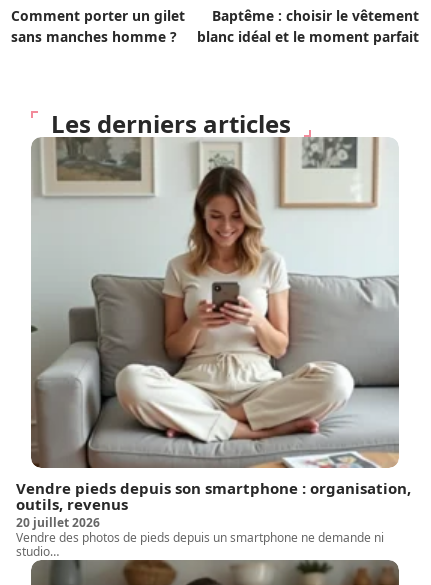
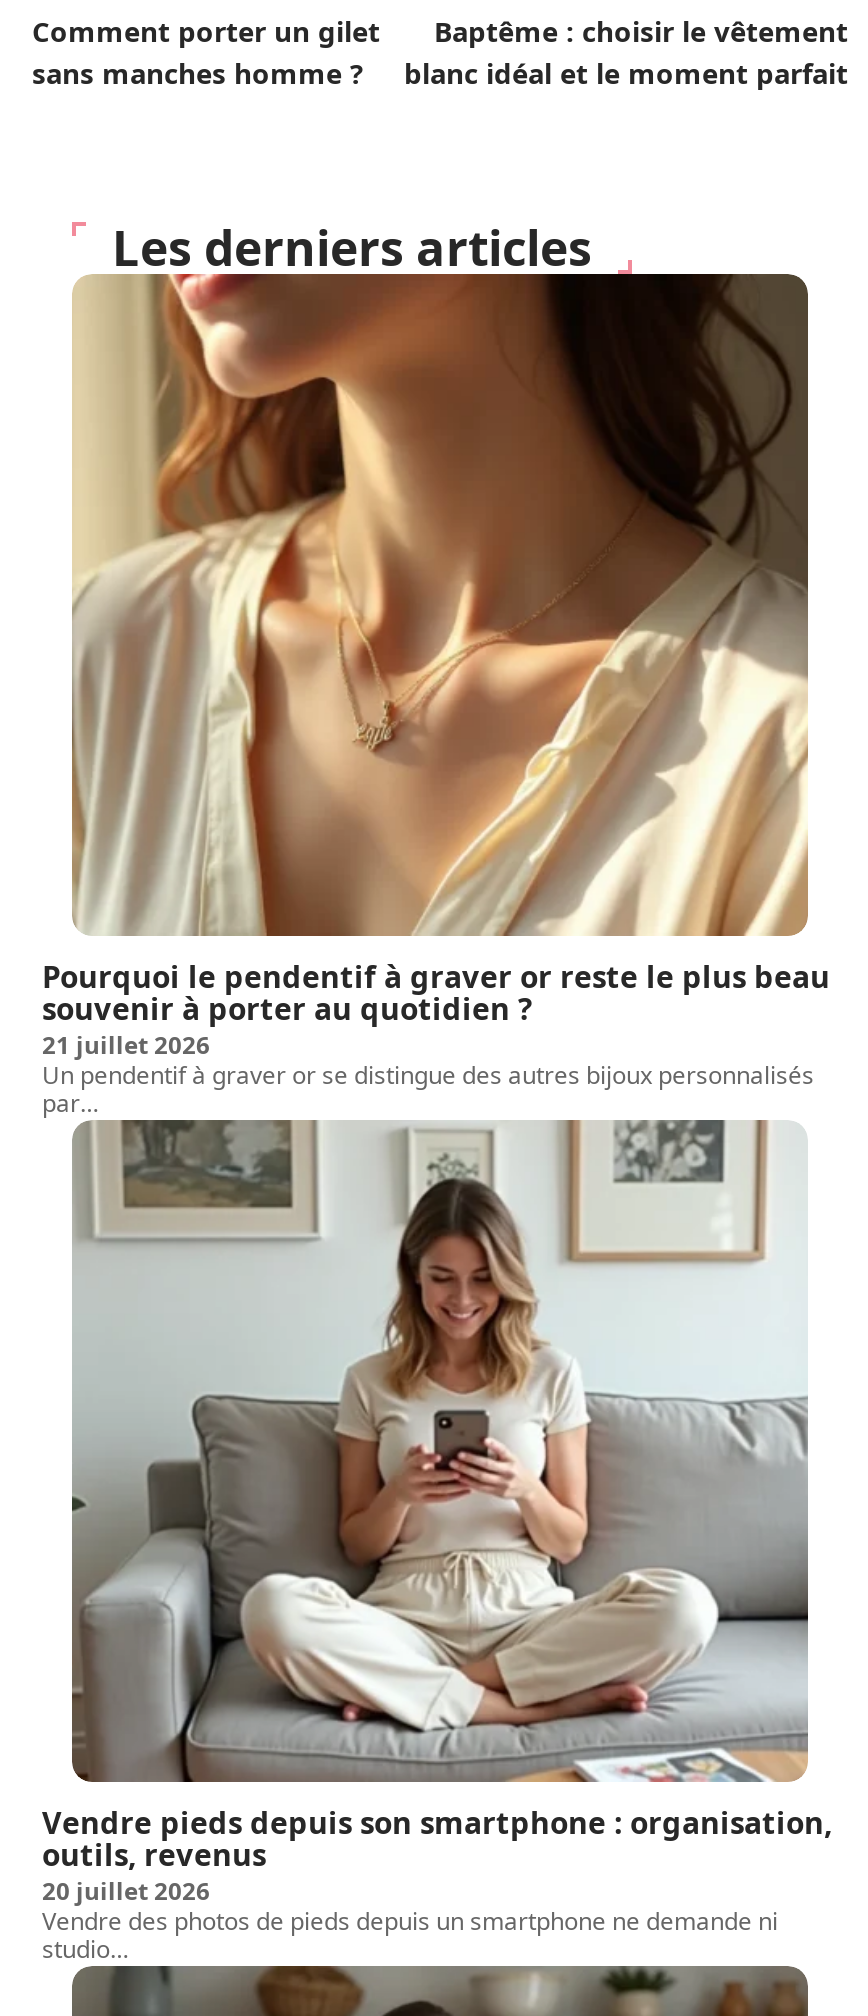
+ [image]
+ Pourquoi le pendentif à graver or reste le plus beau
+ souvenir à porter au quotidien ?
+ 21 juillet 2026
+ Un pendentif à graver or se distingue des autres bijoux personnalisés
+ par…
